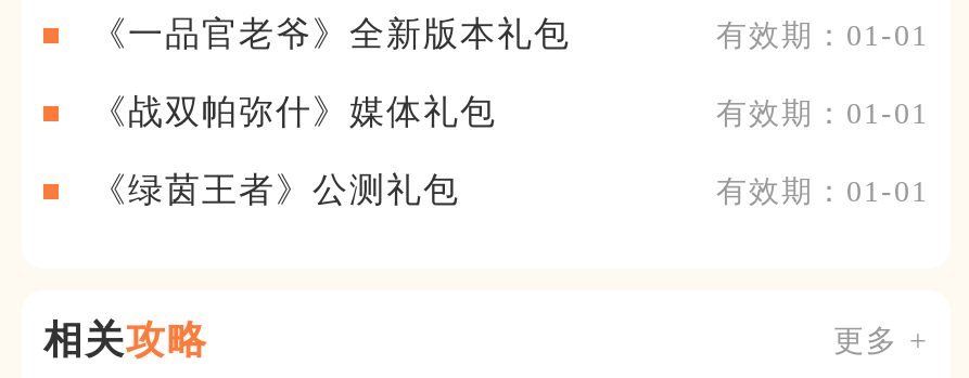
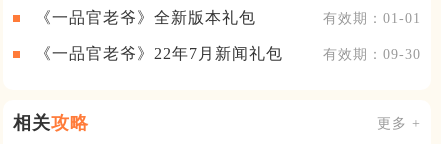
- 《战双帕弥什》媒体礼包
- 有效期：01-01
- 《绿茵王者》公测礼包
- 有效期：01-01
+ 《一品官老爷》22年7月新闻礼包
+ 有效期：09-30
